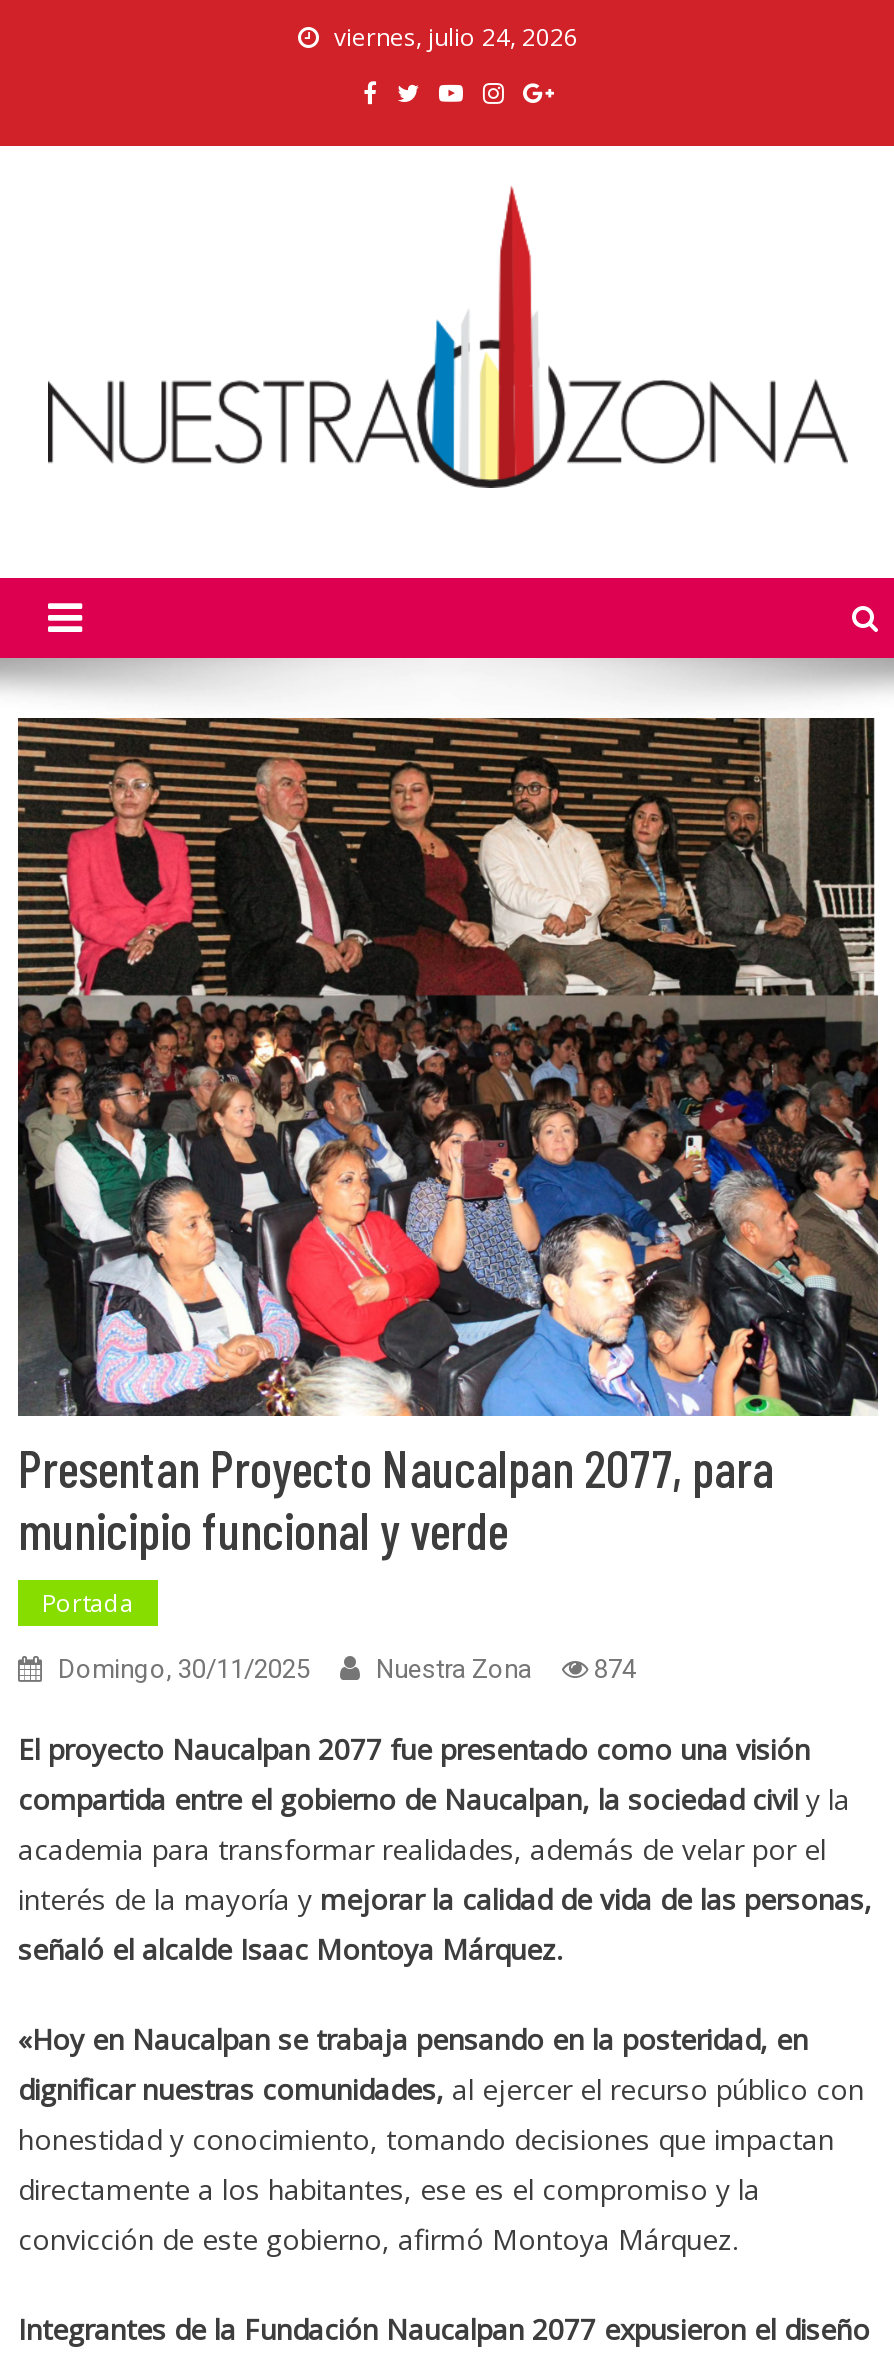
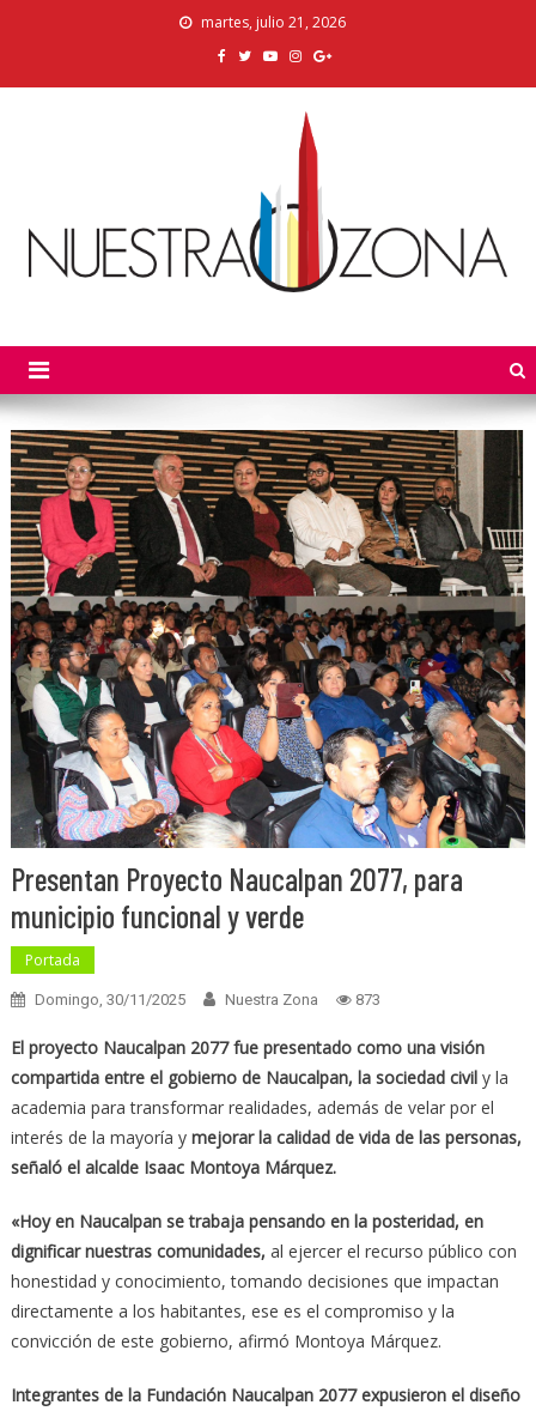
- viernes, julio 24, 2026
+ martes, julio 21, 2026

- 874
+ 873
